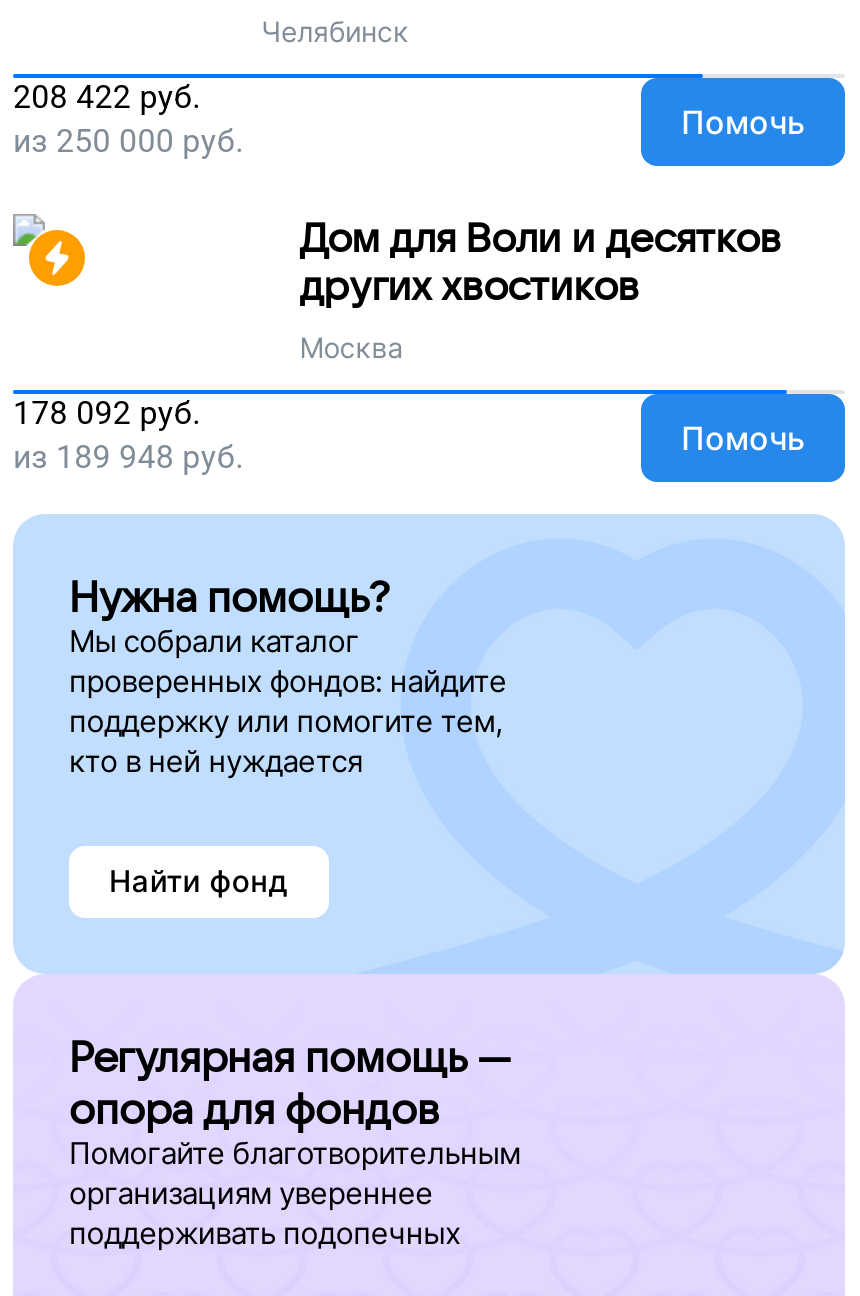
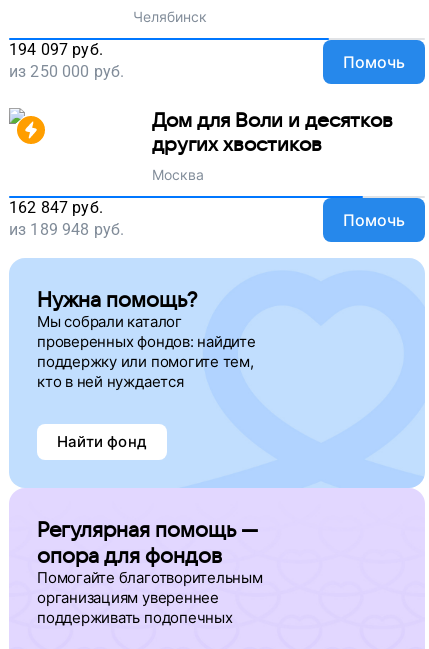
- 208 422 руб.
+ 194 097 руб.

- 178 092 руб.
+ 162 847 руб.
